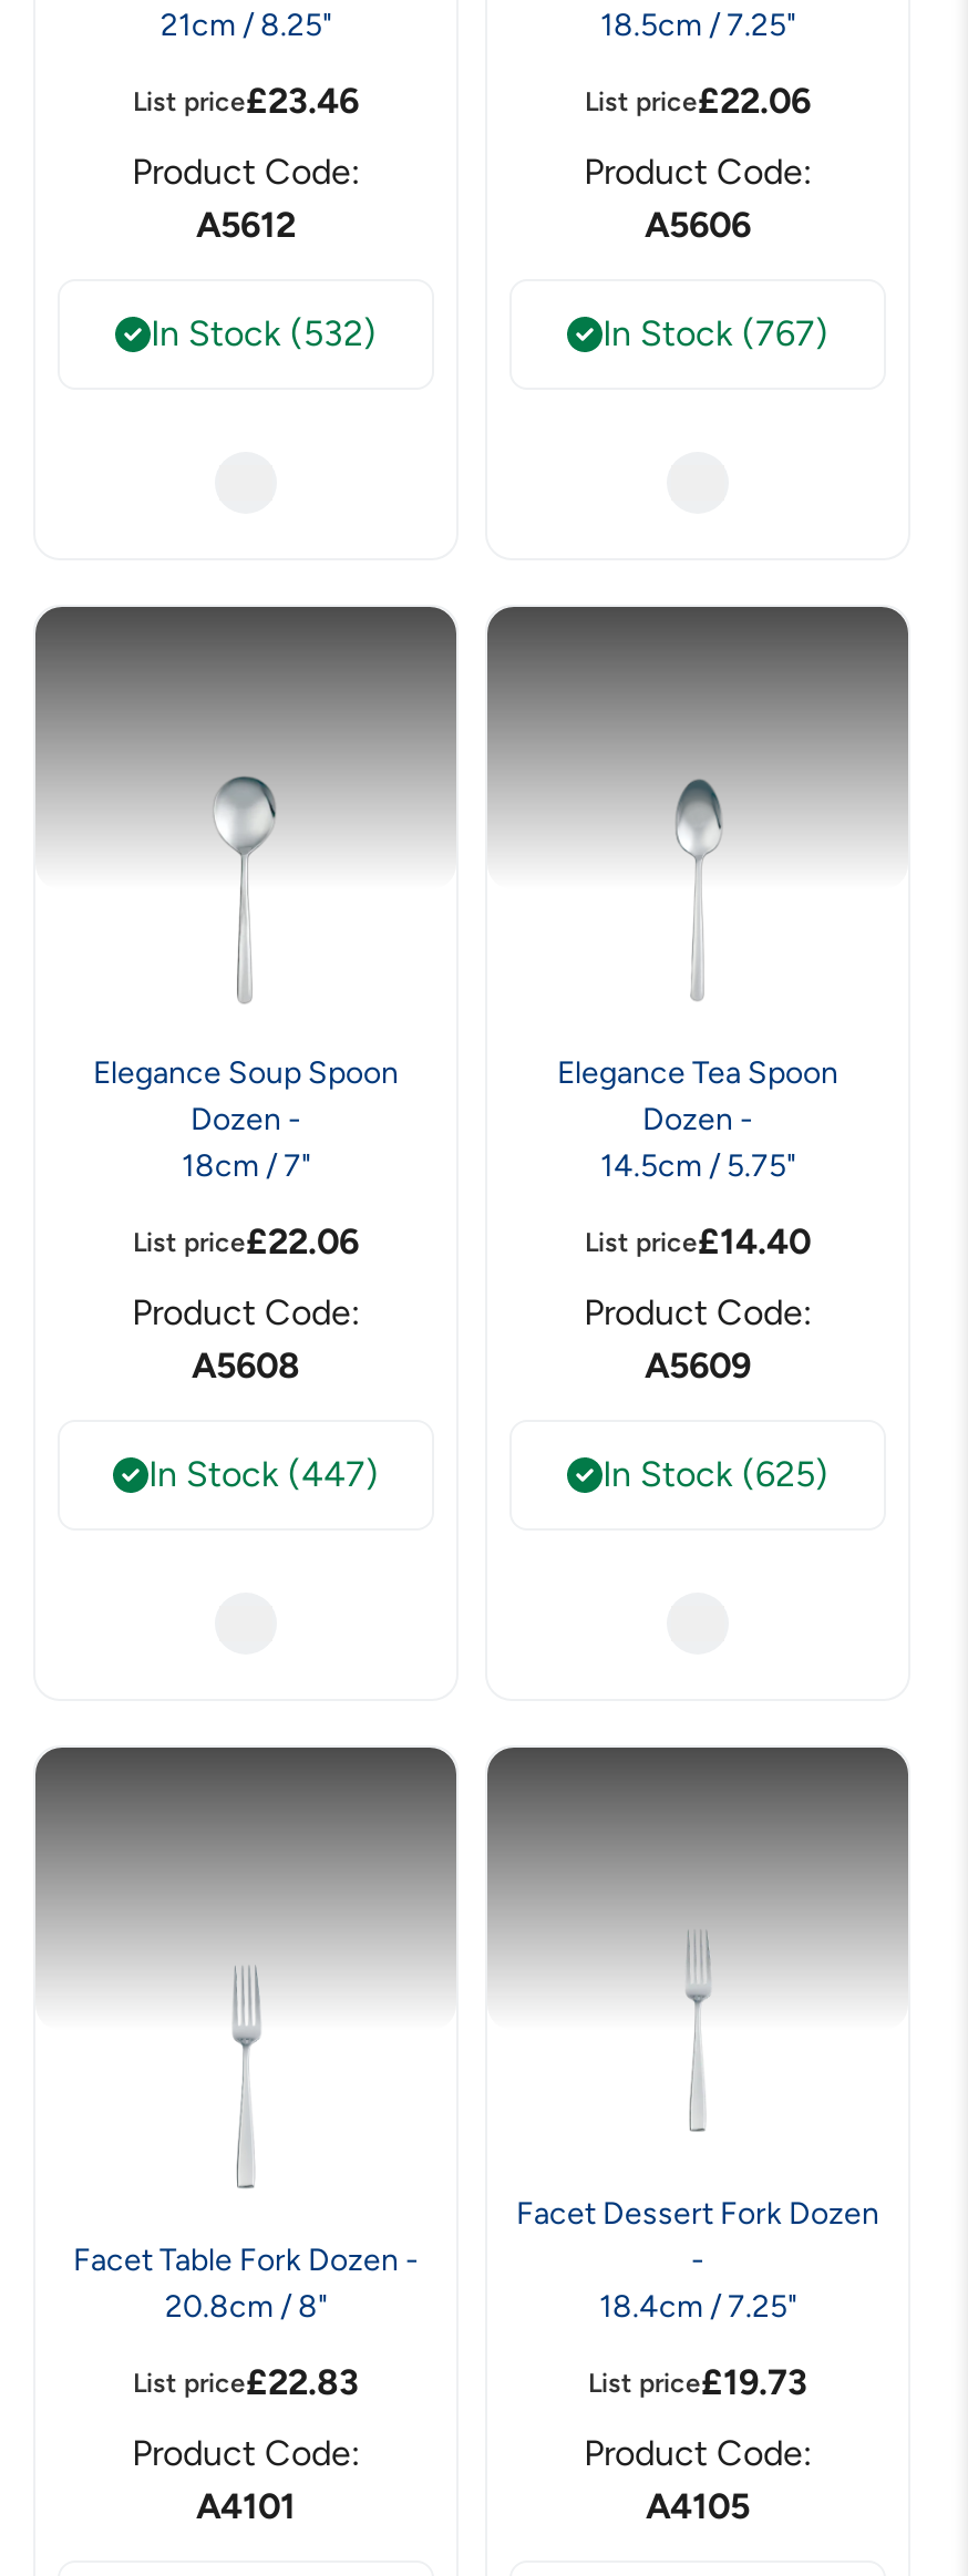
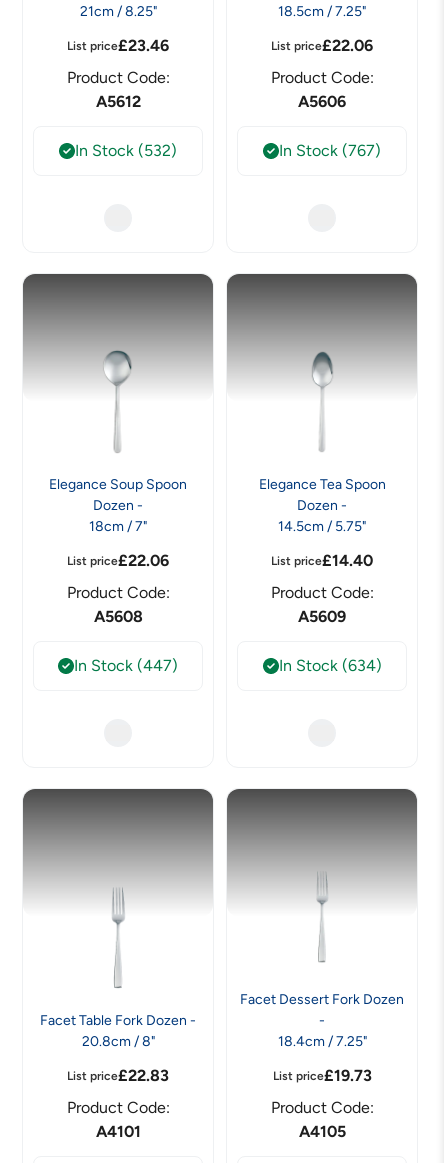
- In Stock (625)
+ In Stock (634)
